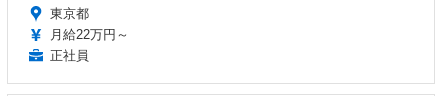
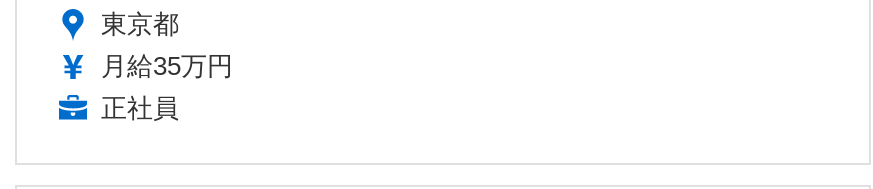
- 月給22万円～
+ 月給35万円
